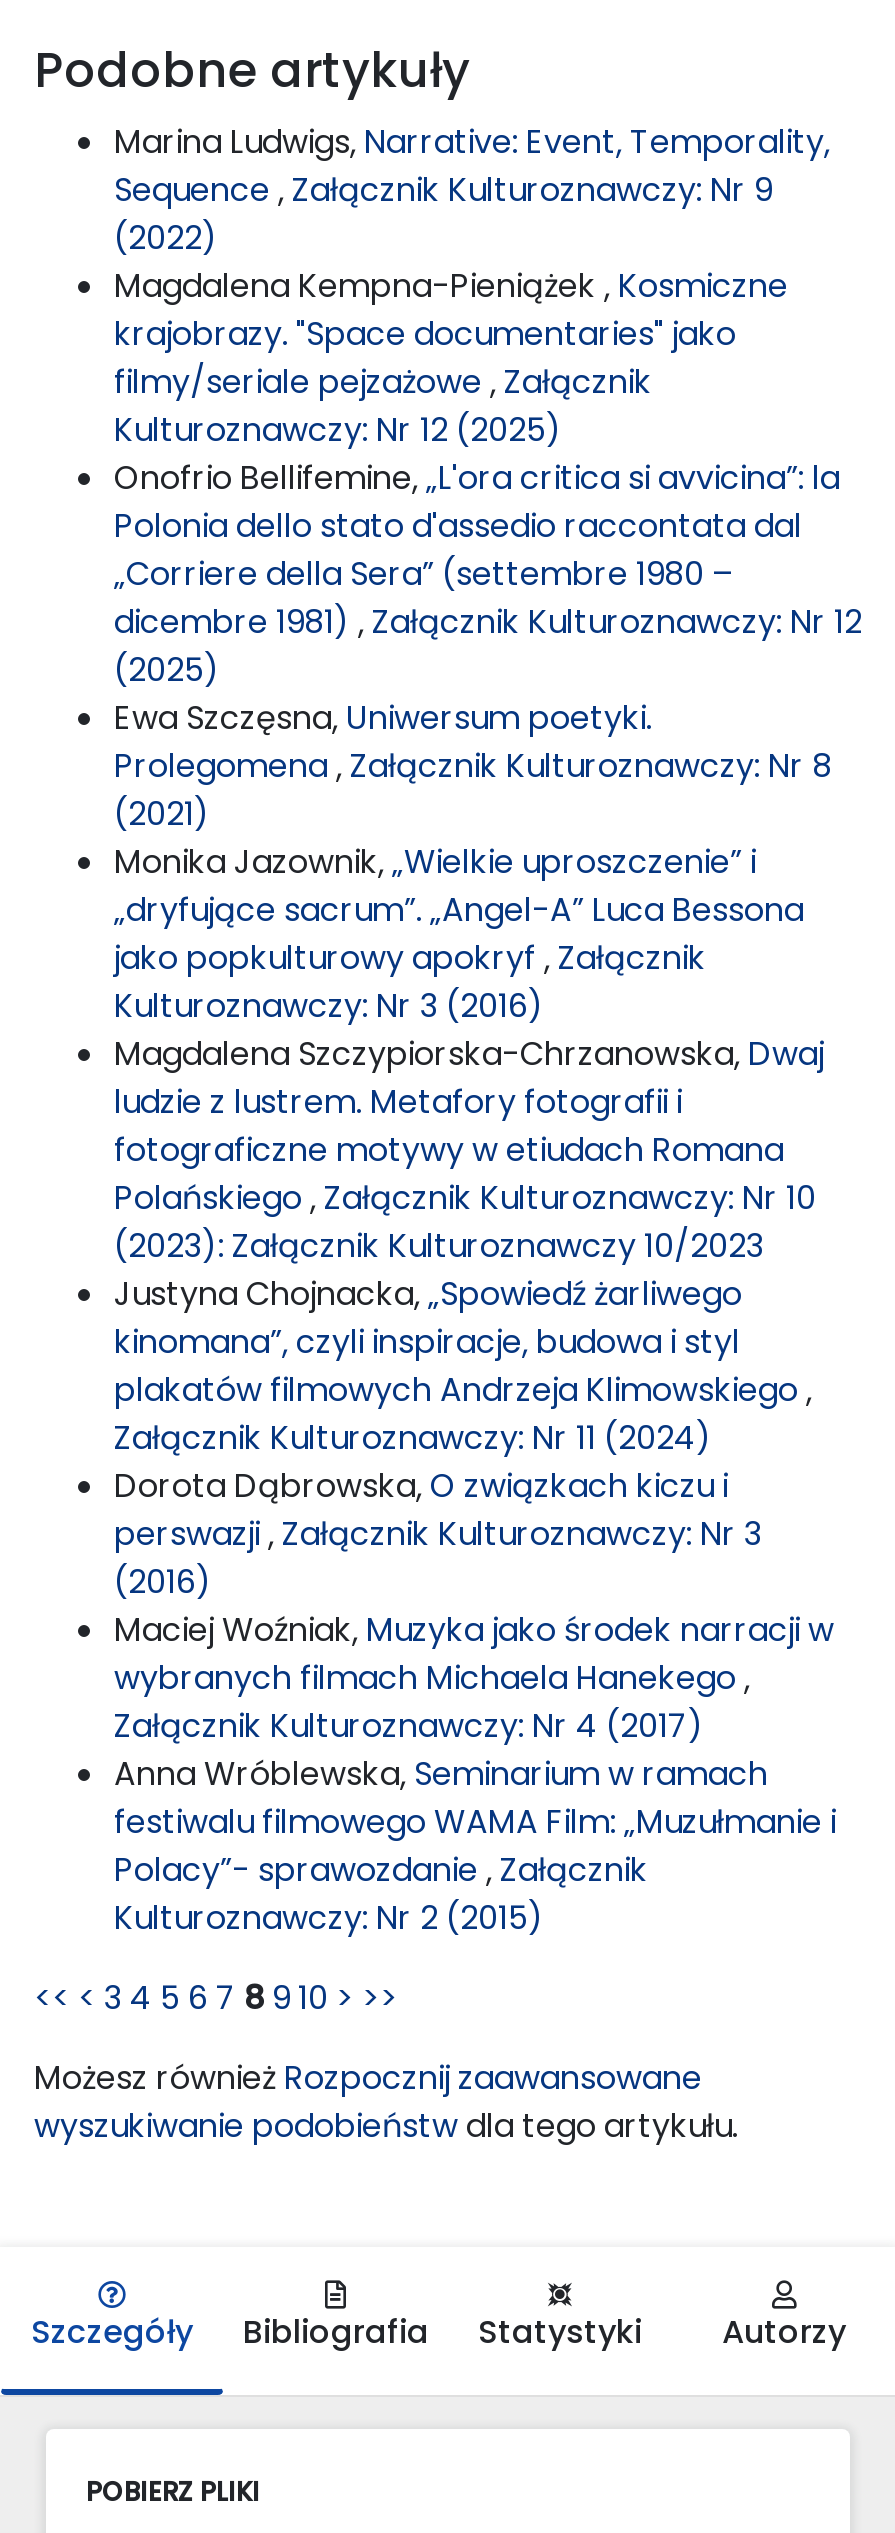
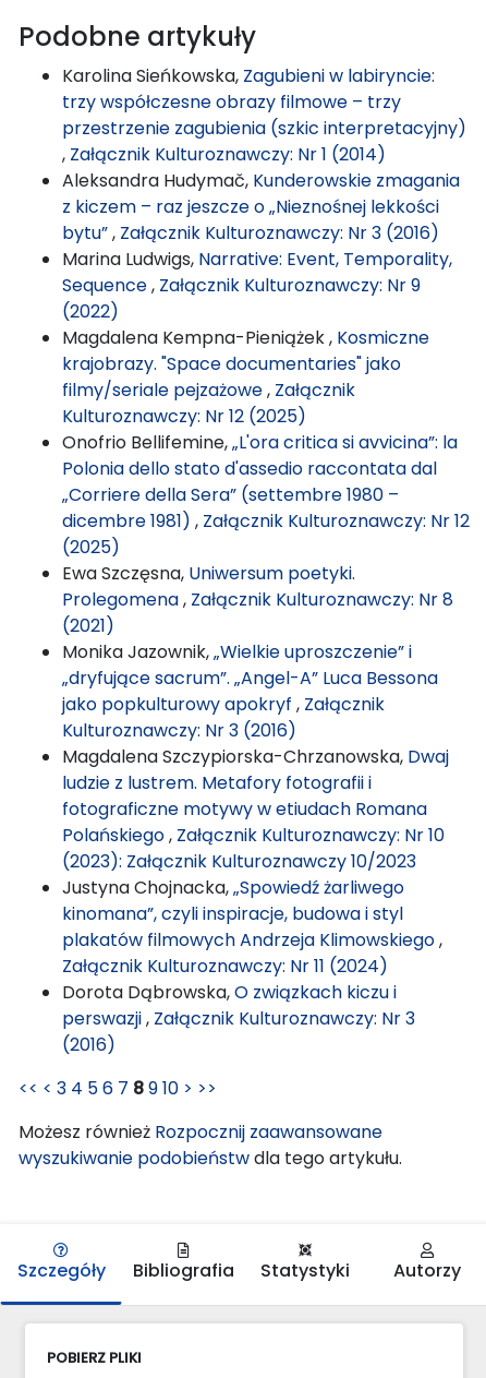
+ Karolina Sieńkowska, Zagubieni w labiryncie:
+ trzy współczesne obrazy filmowe – trzy
+ przestrzenie zagubienia (szkic interpretacyjny)
+ , Załącznik Kulturoznawczy: Nr 1 (2014)
+ Aleksandra Hudymač, Kunderowskie zmagania
+ z kiczem – raz jeszcze o „Nieznośnej lekkości
+ bytu”, Załącznik Kulturoznawczy: Nr 3 (2016)

moved down: Marina Ludwigs, Narrative: Event, Temporality, | Sequence, Załącznik Kulturoznawczy: Nr 9 | (2022) | ... | perswazji, Załącznik Kulturoznawczy: Nr 3 | (2016)

- Maciej Woźniak, Muzyka jako środek narracji w
- wybranych filmach Michaela Hanekego,
- Załącznik Kulturoznawczy: Nr 4 (2017)
- Anna Wróblewska, Seminarium w ramach
- festiwalu filmowego WAMA Film: „Muzułmanie i
- Polacy”- sprawozdanie, Załącznik
- Kulturoznawczy: Nr 2 (2015)
